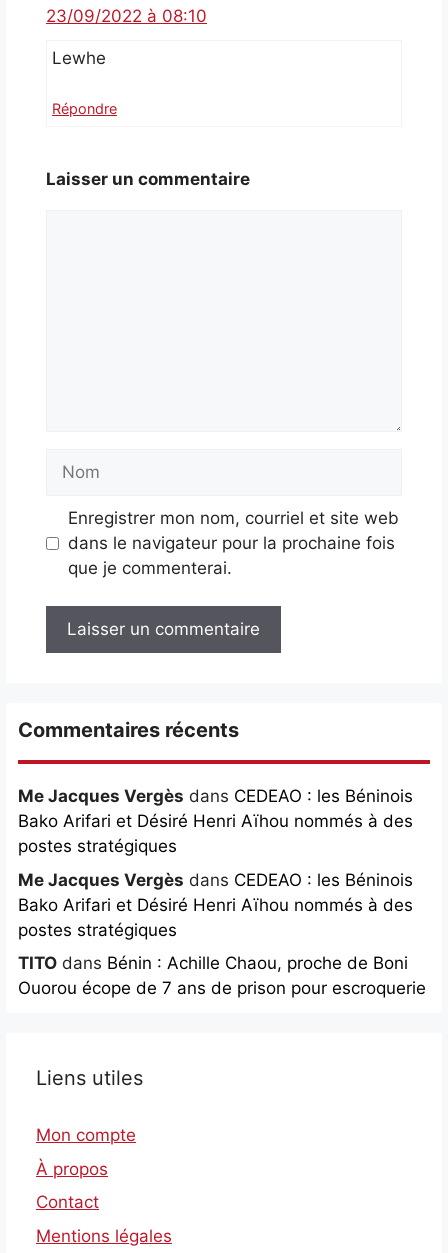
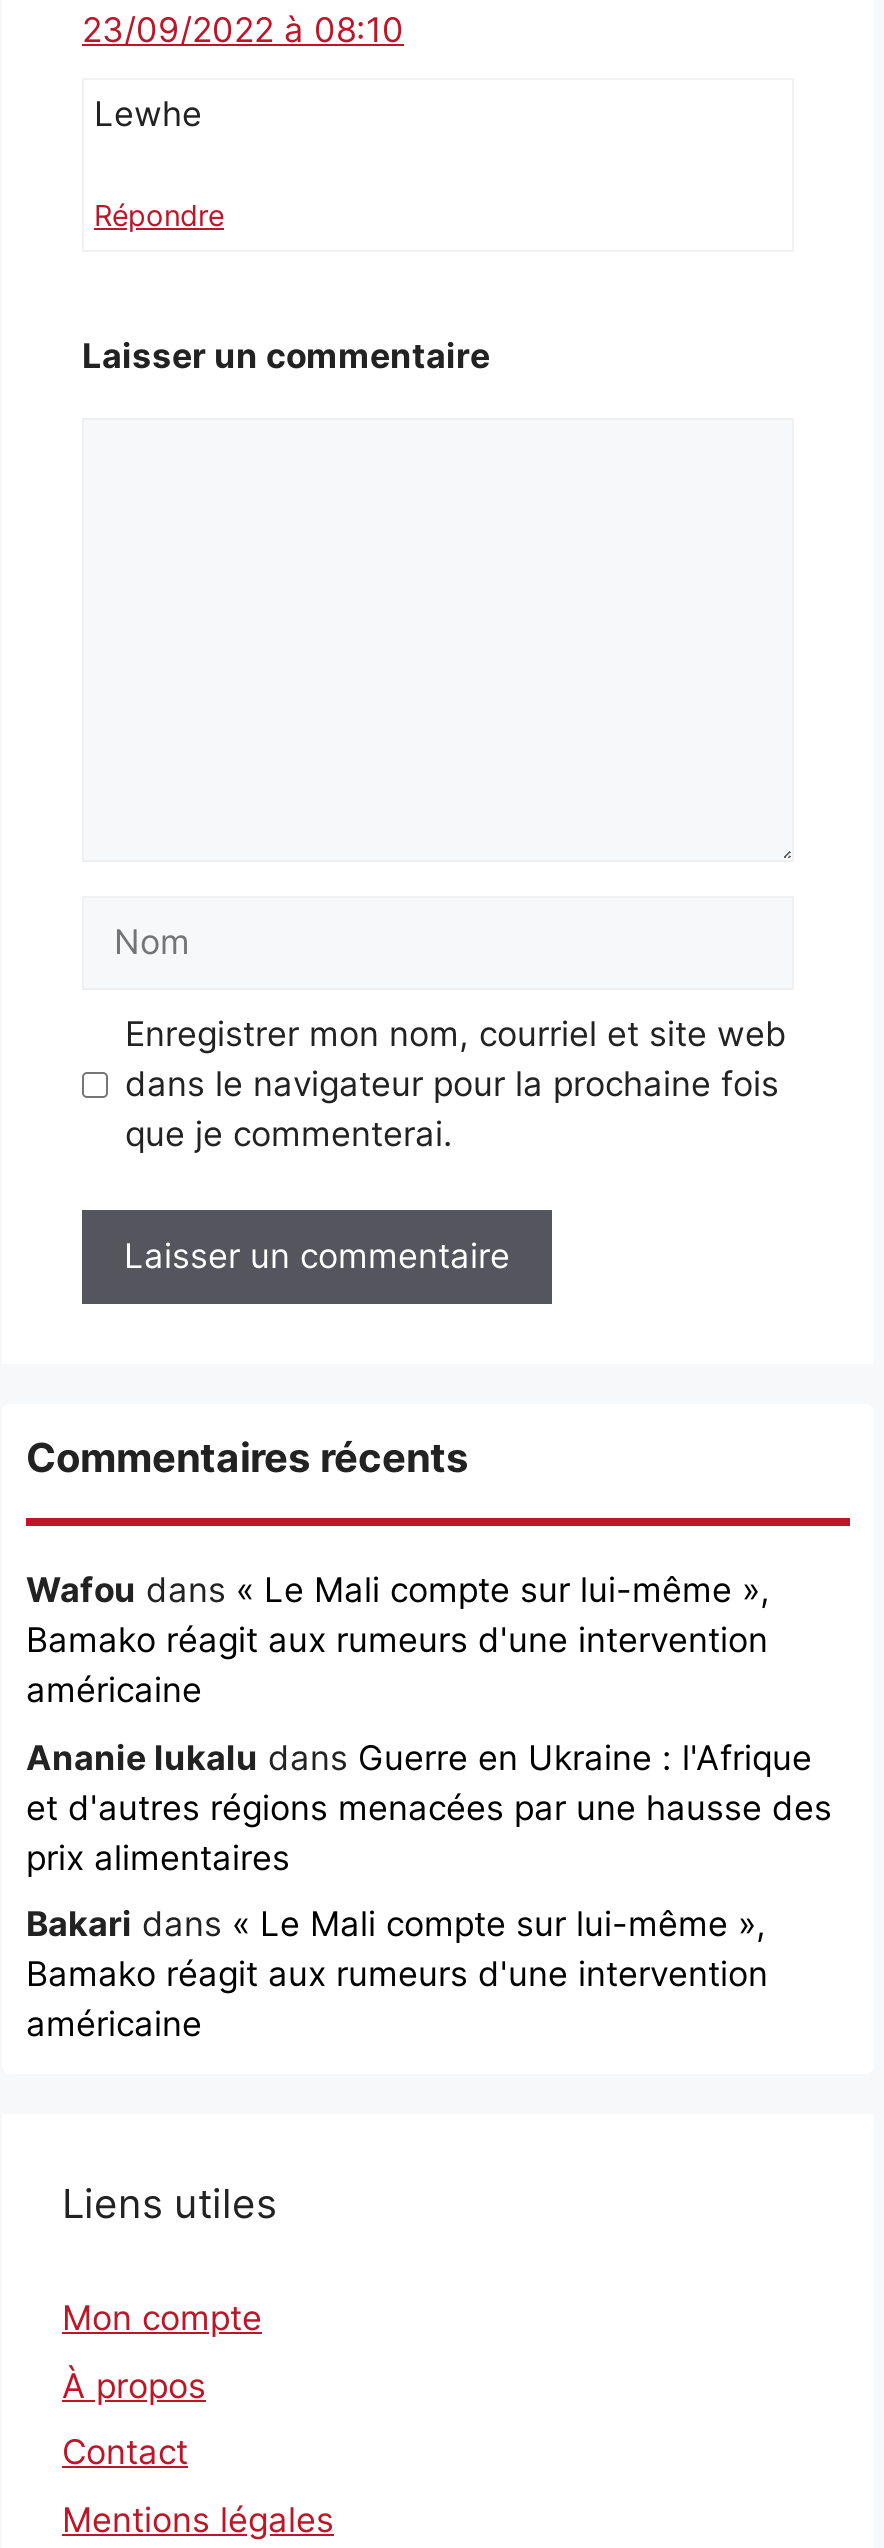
- Me Jacques Vergès dans CEDEAO : les Béninois
- Bako Arifari et Désiré Henri Aïhou nommés à des
- postes stratégiques
+ Wafou dans « Le Mali compte sur lui-même »,
+ Bamako réagit aux rumeurs d'une intervention
+ américaine

- Me Jacques Vergès dans CEDEAO : les Béninois
- Bako Arifari et Désiré Henri Aïhou nommés à des
- postes stratégiques
+ Ananie lukalu dans Guerre en Ukraine : l'Afrique
+ et d'autres régions menacées par une hausse des
+ prix alimentaires

- TITO dans Bénin : Achille Chaou, proche de Boni
- Ouorou écope de 7 ans de prison pour escroquerie
+ Bakari dans « Le Mali compte sur lui-même »,
+ Bamako réagit aux rumeurs d'une intervention
+ américaine
